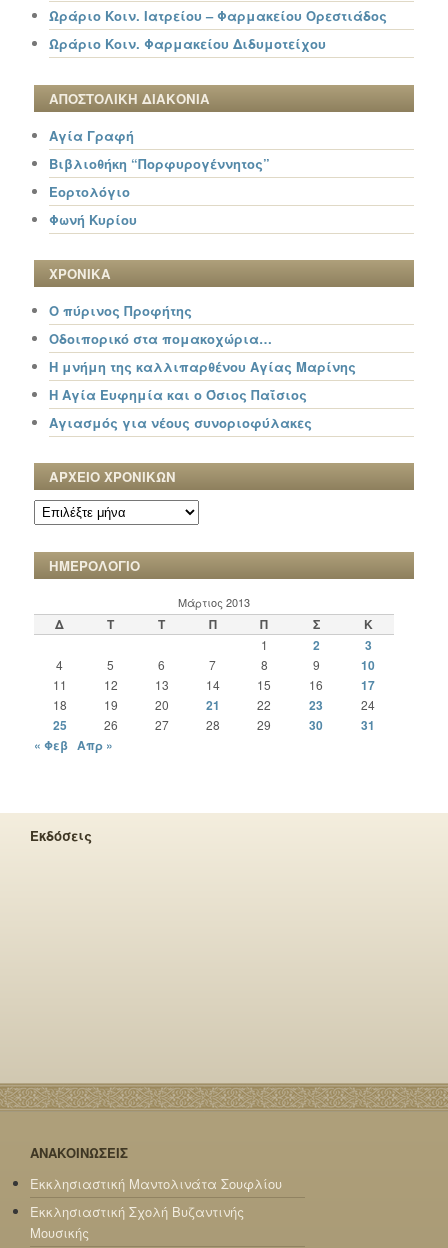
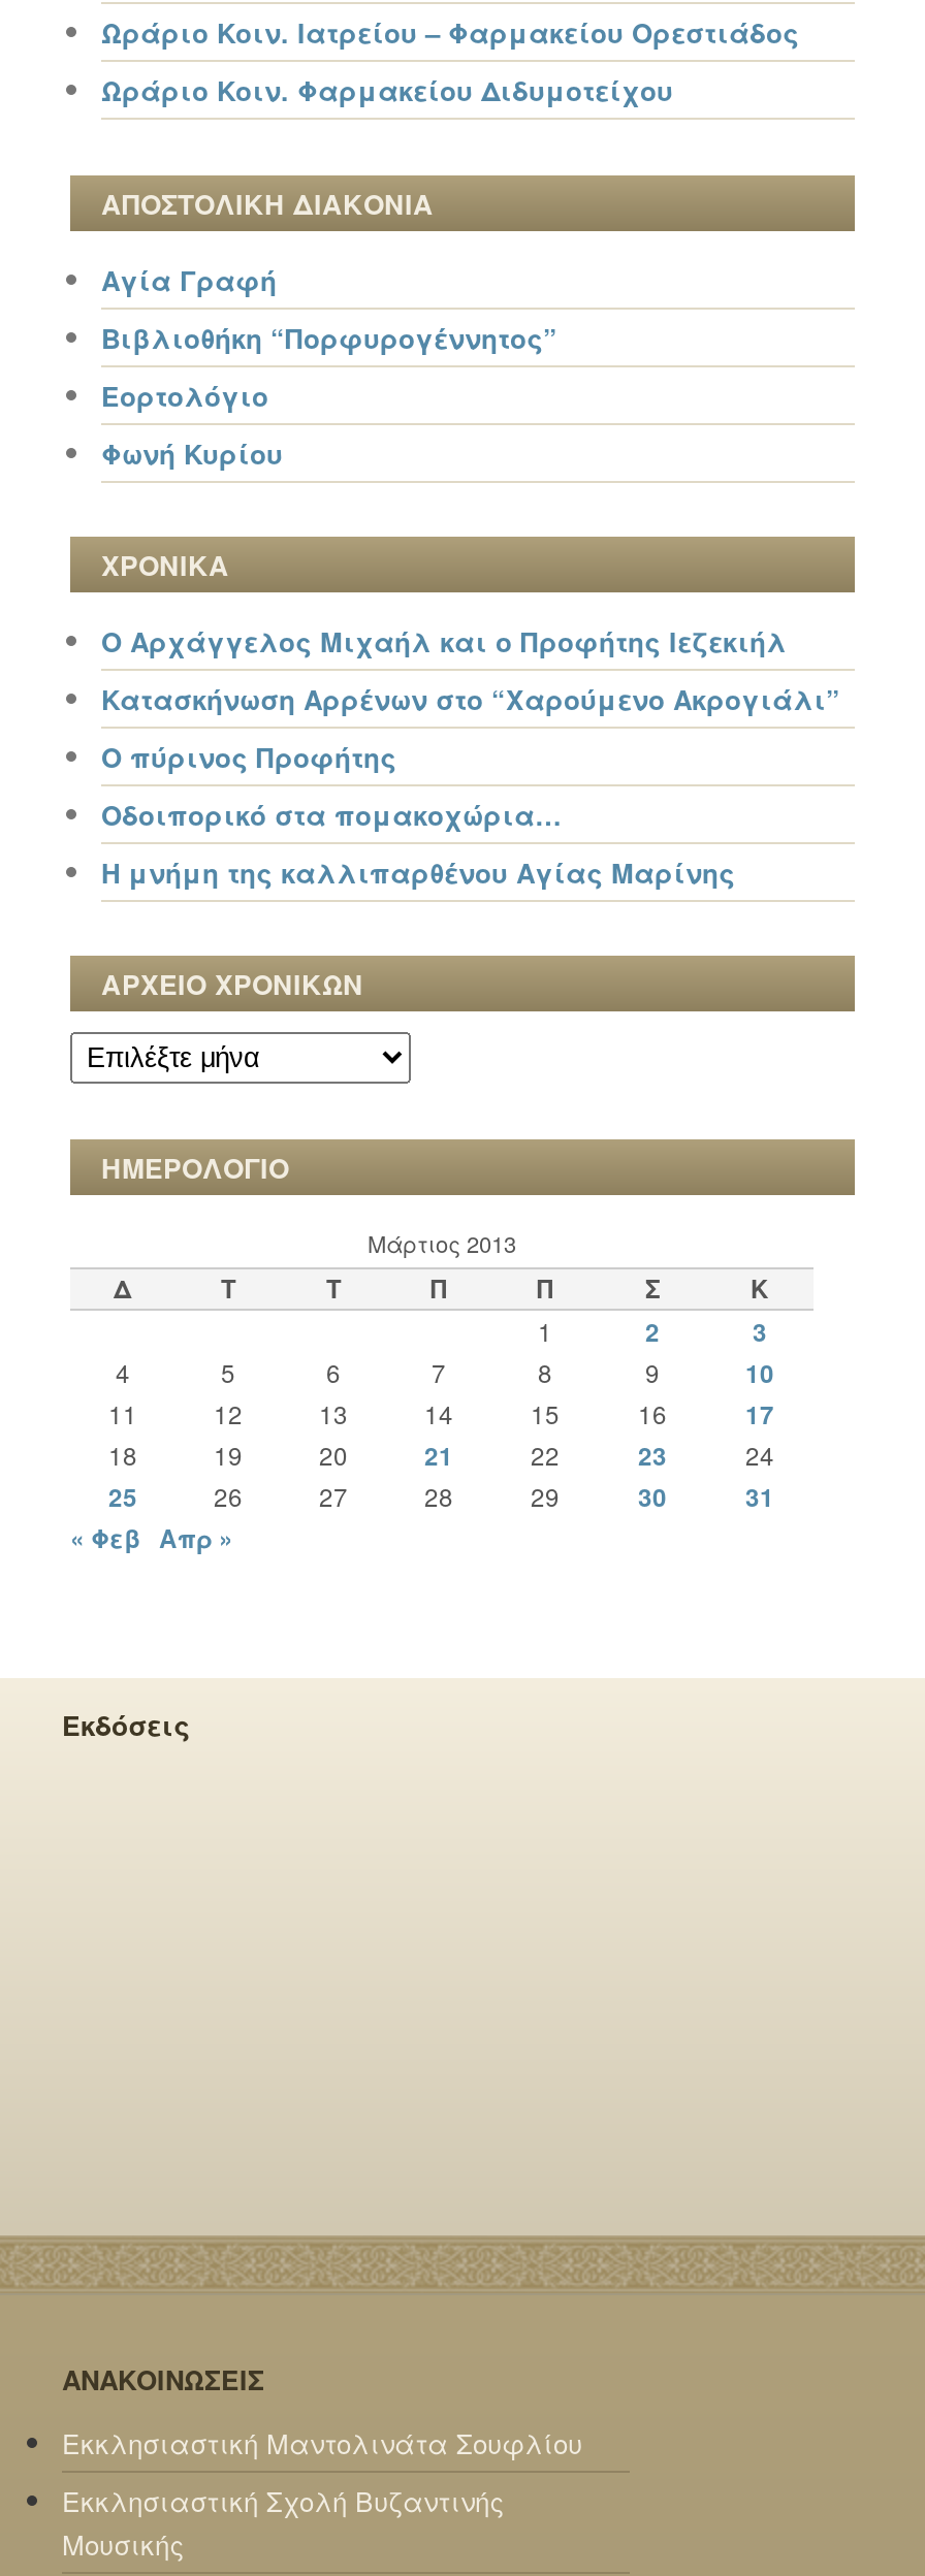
+ Ο Αρχάγγελος Μιχαήλ και ο Προφήτης Ιεζεκιήλ
+ Κατασκήνωση Αρρένων στο “Χαρούμενο Ακρογιάλι”

moved down: Ο πύρινος Προφήτης | Οδοιπορικό στα πομακοχώρια… | Η μνήμη της καλλιπαρθένου Αγίας Μαρίνης

- Η Αγία Ευφημία και ο Όσιος Παΐσιος
- Αγιασμός για νέους συνοριοφύλακες
